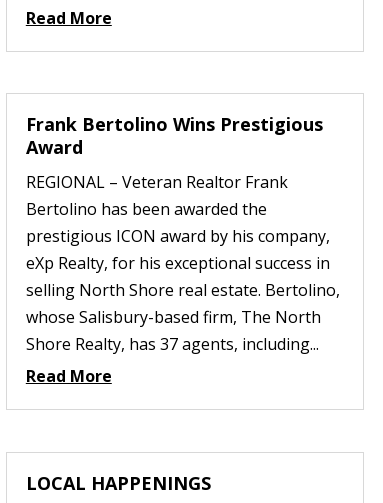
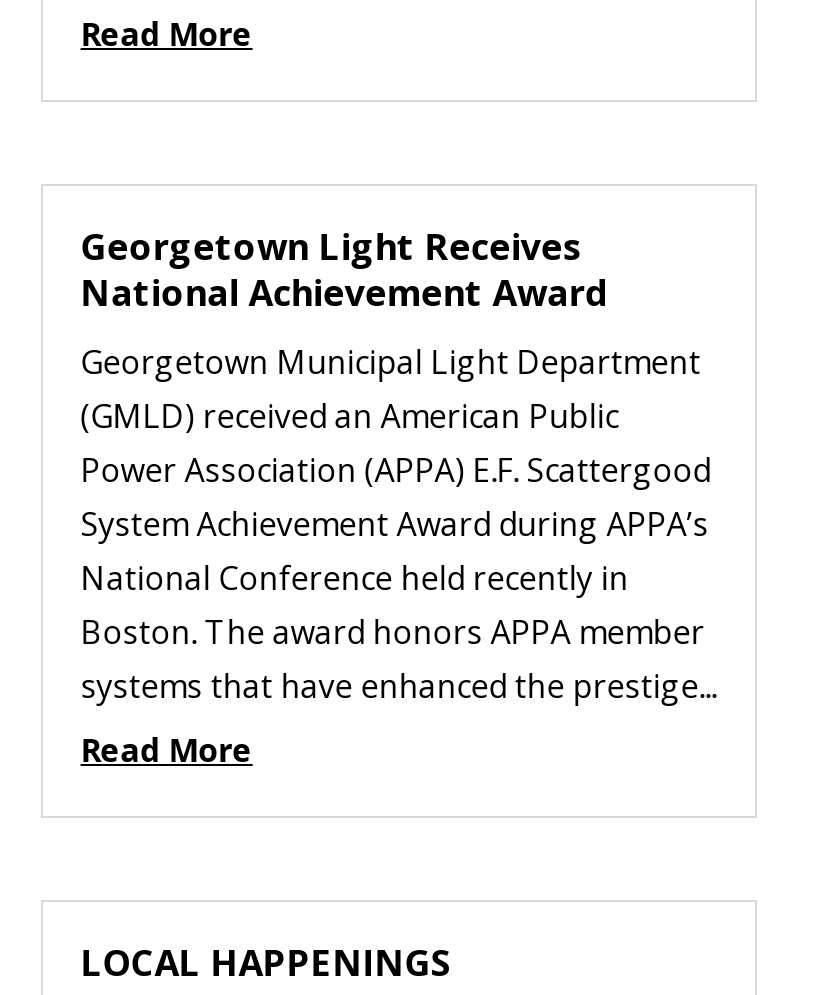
- Frank Bertolino Wins Prestigious
- Award
+ Georgetown Light Receives
+ National Achievement Award

- REGIONAL – Veteran Realtor Frank
- Bertolino has been awarded the
- prestigious ICON award by his company,
- eXp Realty, for his exceptional success in
- selling North Shore real estate. Bertolino,
- whose Salisbury-based firm, The North
- Shore Realty, has 37 agents, including...
+ Georgetown Municipal Light Department
+ (GMLD) received an American Public
+ Power Association (APPA) E.F. Scattergood
+ System Achievement Award during APPA’s
+ National Conference held recently in
+ Boston. The award honors APPA member
+ systems that have enhanced the prestige...
